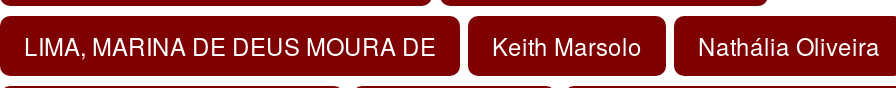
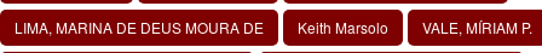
- Nathália Oliveira
+ VALE, MÍRIAM P.
